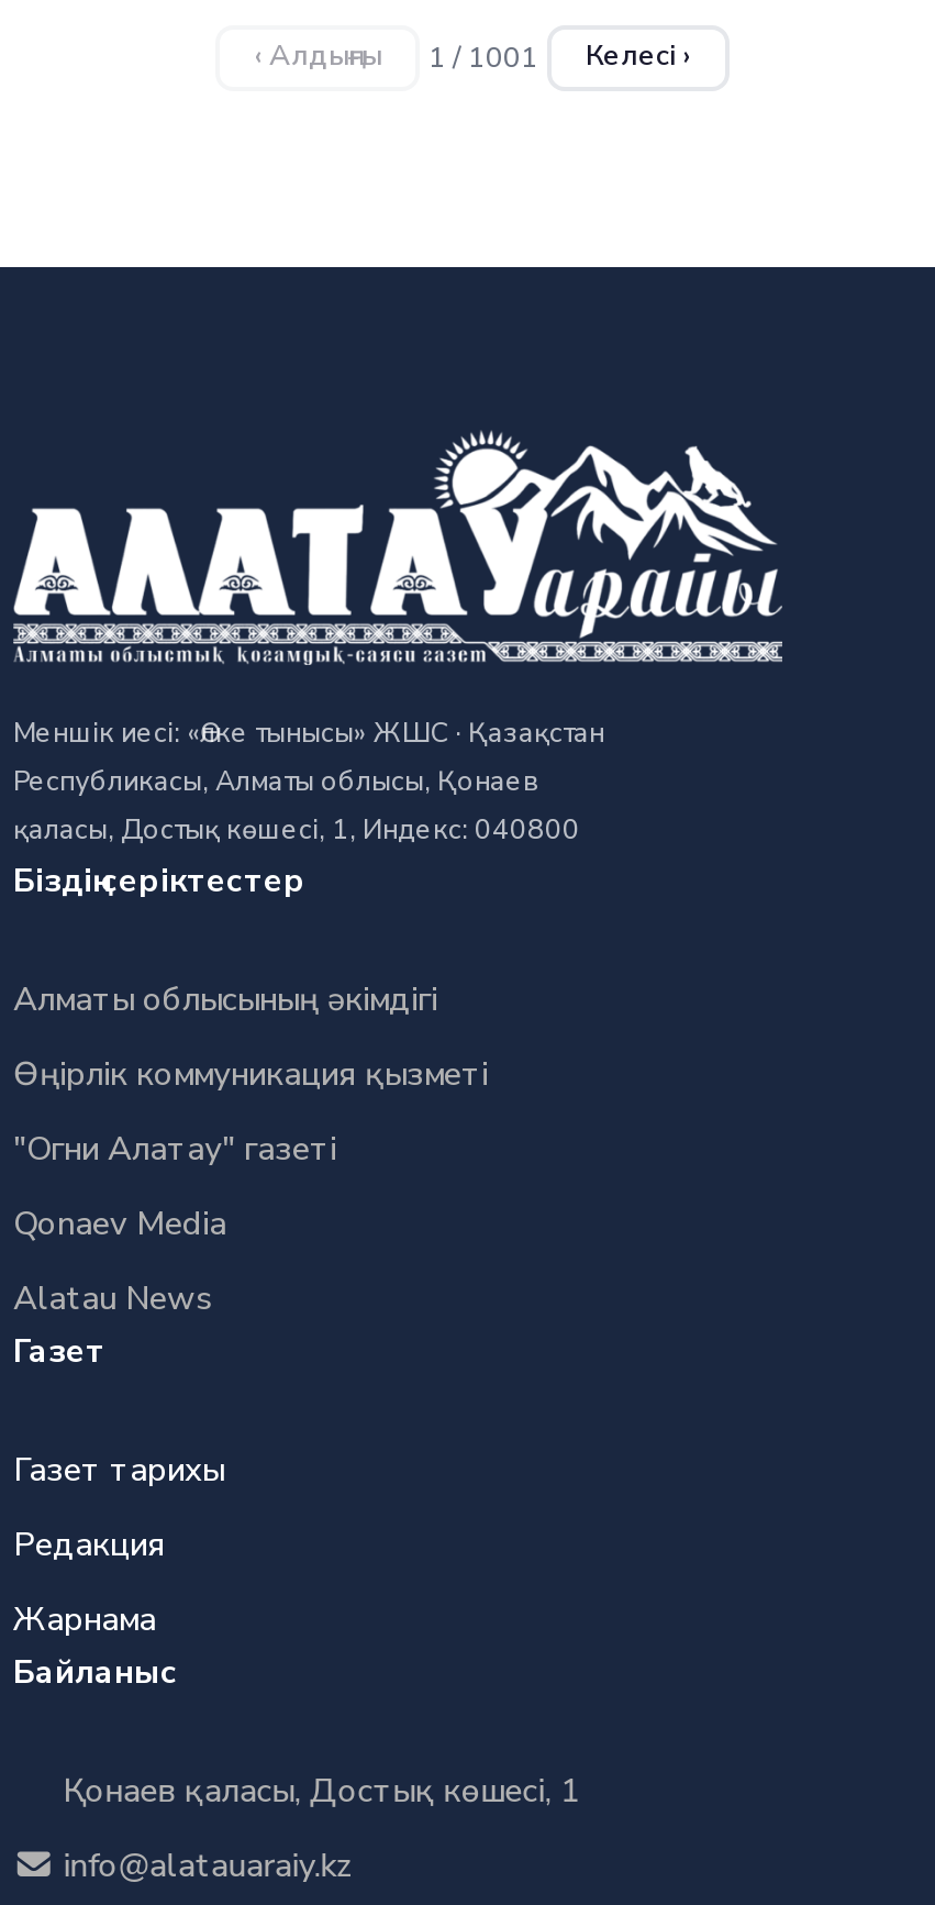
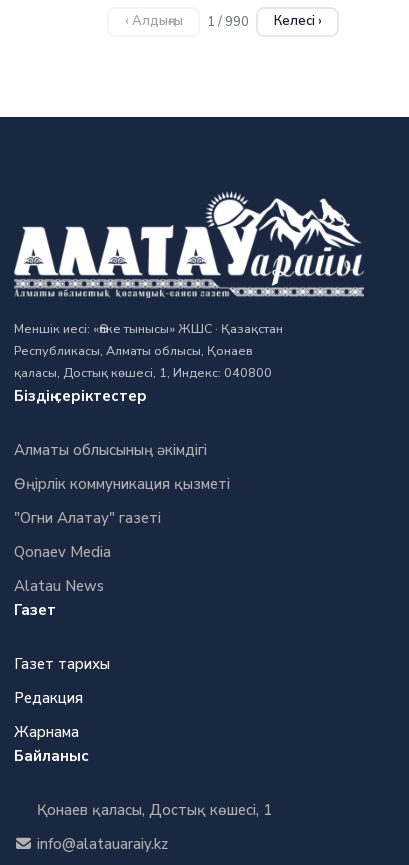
- 1 / 1001
+ 1 / 990
